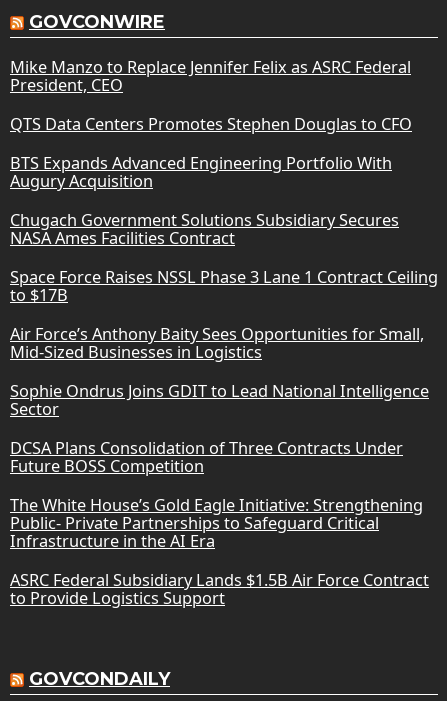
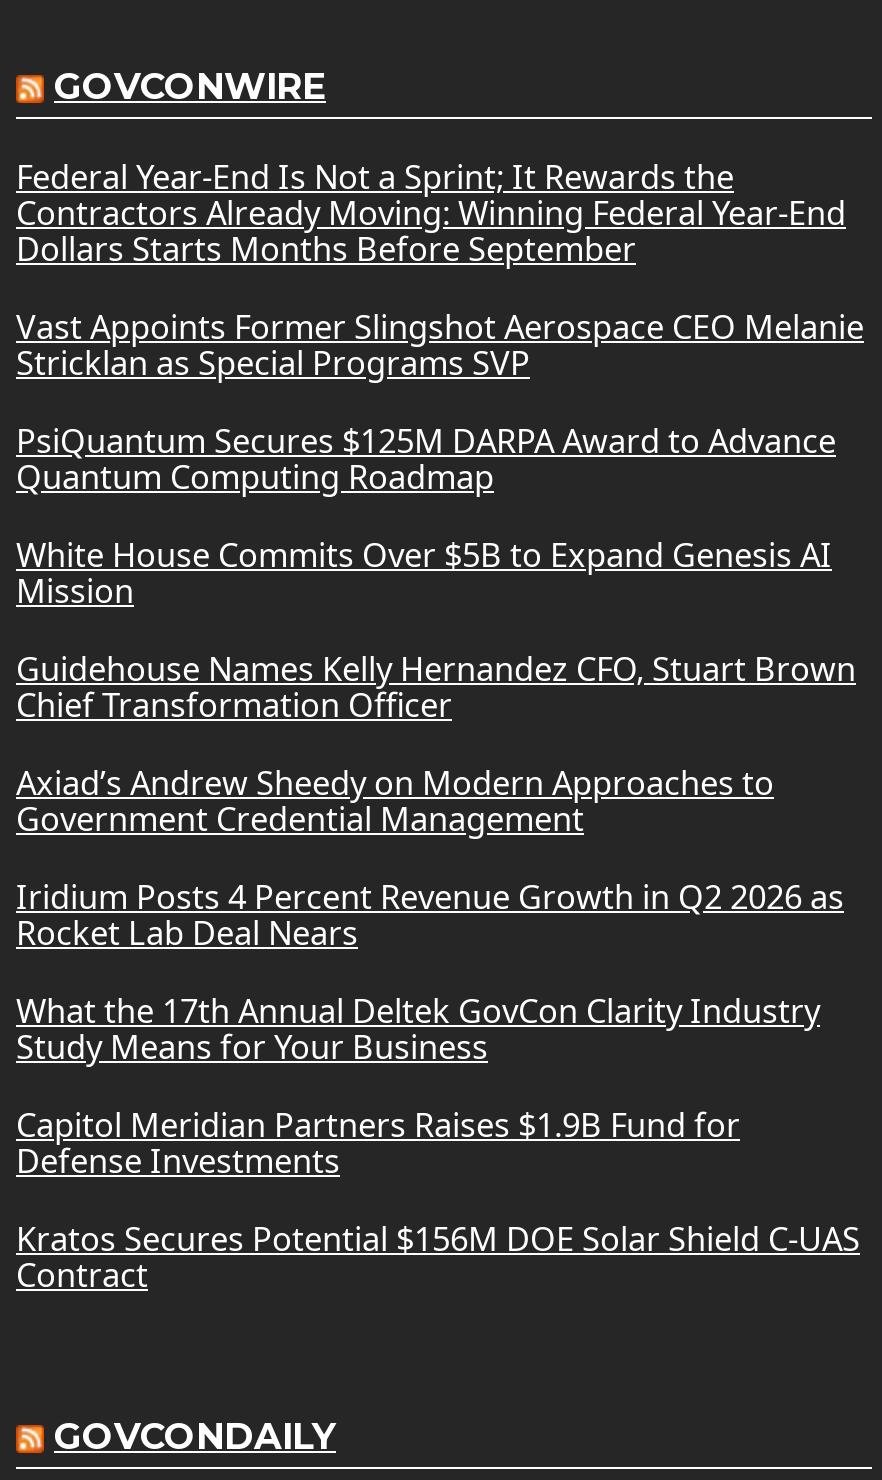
- Mike Manzo to Replace Jennifer Felix as ASRC Federal
- President, CEO
+ Federal Year-End Is Not a Sprint; It Rewards the
+ Contractors Already Moving: Winning Federal Year-End
+ Dollars Starts Months Before September

- QTS Data Centers Promotes Stephen Douglas to CFO
+ Vast Appoints Former Slingshot Aerospace CEO Melanie
+ Stricklan as Special Programs SVP

- BTS Expands Advanced Engineering Portfolio With
- Augury Acquisition
+ PsiQuantum Secures $125M DARPA Award to Advance
+ Quantum Computing Roadmap

- Chugach Government Solutions Subsidiary Secures
- NASA Ames Facilities Contract
+ White House Commits Over $5B to Expand Genesis AI
+ Mission

- Space Force Raises NSSL Phase 3 Lane 1 Contract Ceiling
- to $17B
+ Guidehouse Names Kelly Hernandez CFO, Stuart Brown
+ Chief Transformation Officer

- Air Force’s Anthony Baity Sees Opportunities for Small,
- Mid-Sized Businesses in Logistics
+ Axiad’s Andrew Sheedy on Modern Approaches to
+ Government Credential Management

- Sophie Ondrus Joins GDIT to Lead National Intelligence
- Sector
+ Iridium Posts 4 Percent Revenue Growth in Q2 2026 as
+ Rocket Lab Deal Nears

- DCSA Plans Consolidation of Three Contracts Under
- Future BOSS Competition
+ What the 17th Annual Deltek GovCon Clarity Industry
+ Study Means for Your Business

- The White House’s Gold Eagle Initiative: Strengthening
- Public- Private Partnerships to Safeguard Critical
- Infrastructure in the AI Era
+ Capitol Meridian Partners Raises $1.9B Fund for
+ Defense Investments

- ASRC Federal Subsidiary Lands $1.5B Air Force Contract
- to Provide Logistics Support
+ Kratos Secures Potential $156M DOE Solar Shield C-UAS
+ Contract
